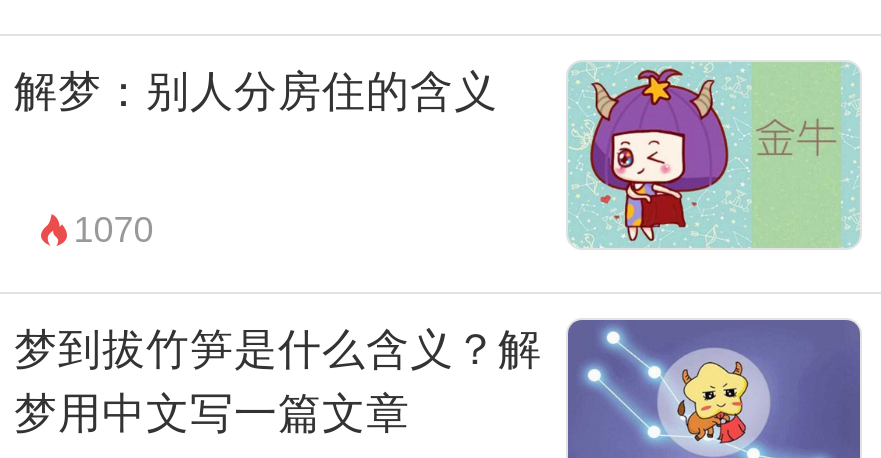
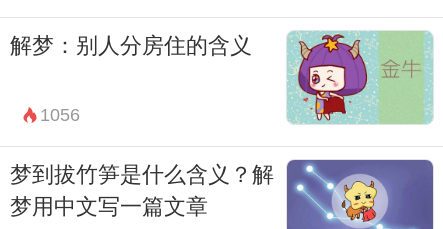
- 1070
+ 1056
